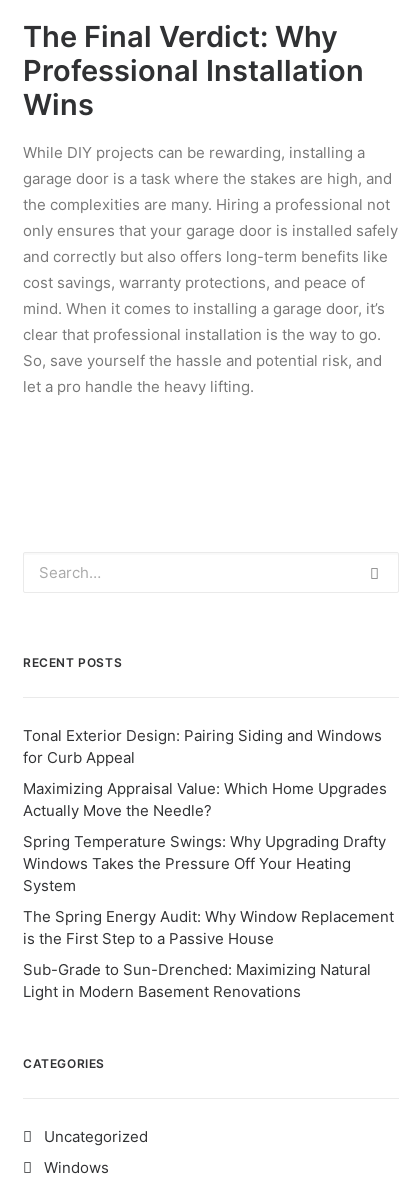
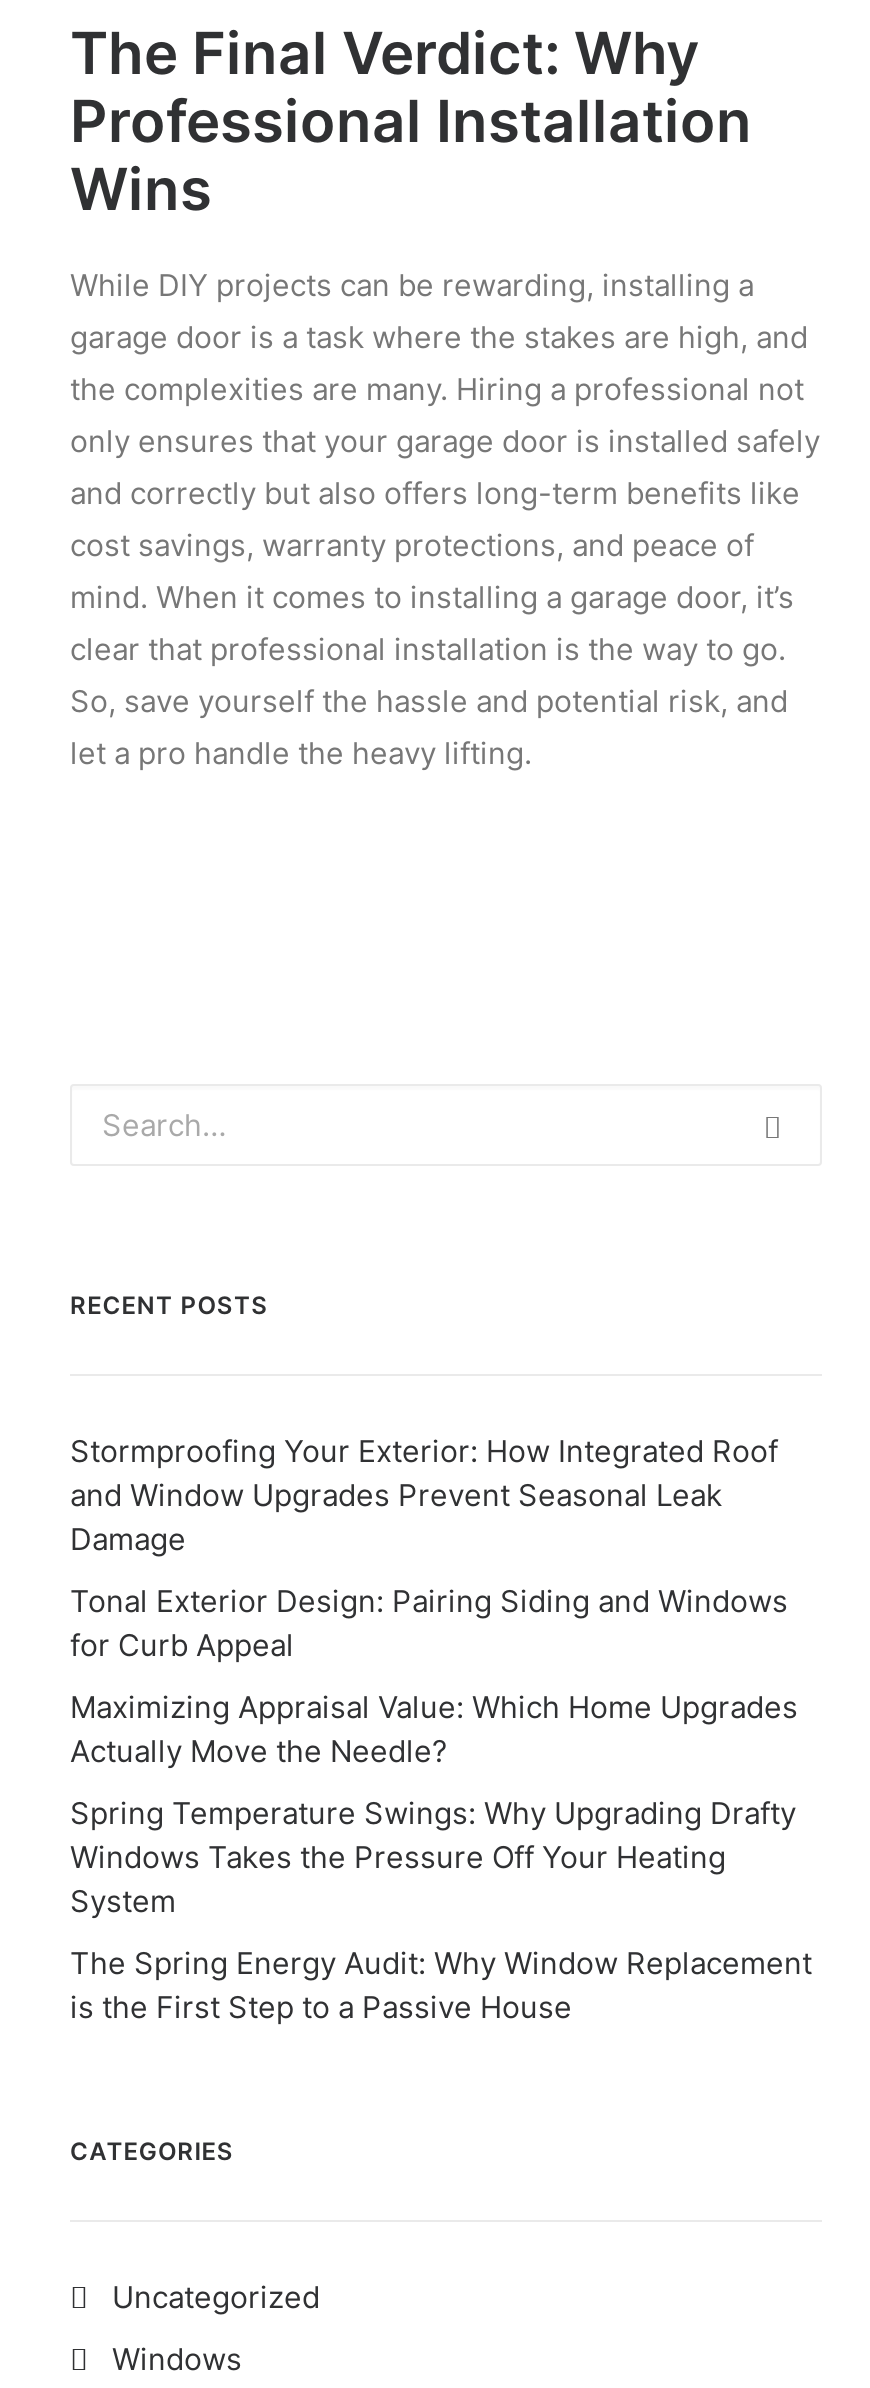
+ Stormproofing Your Exterior: How Integrated Roof
+ and Window Upgrades Prevent Seasonal Leak
+ Damage

moved down: Tonal Exterior Design: Pairing Siding and Windows | for Curb Appeal | Maximizing Appraisal Value: Which Home Upgrades | ... | The Spring Energy Audit: Why Window Replacement | is the First Step to a Passive House

- Sub-Grade to Sun-Drenched: Maximizing Natural
- Light in Modern Basement Renovations
